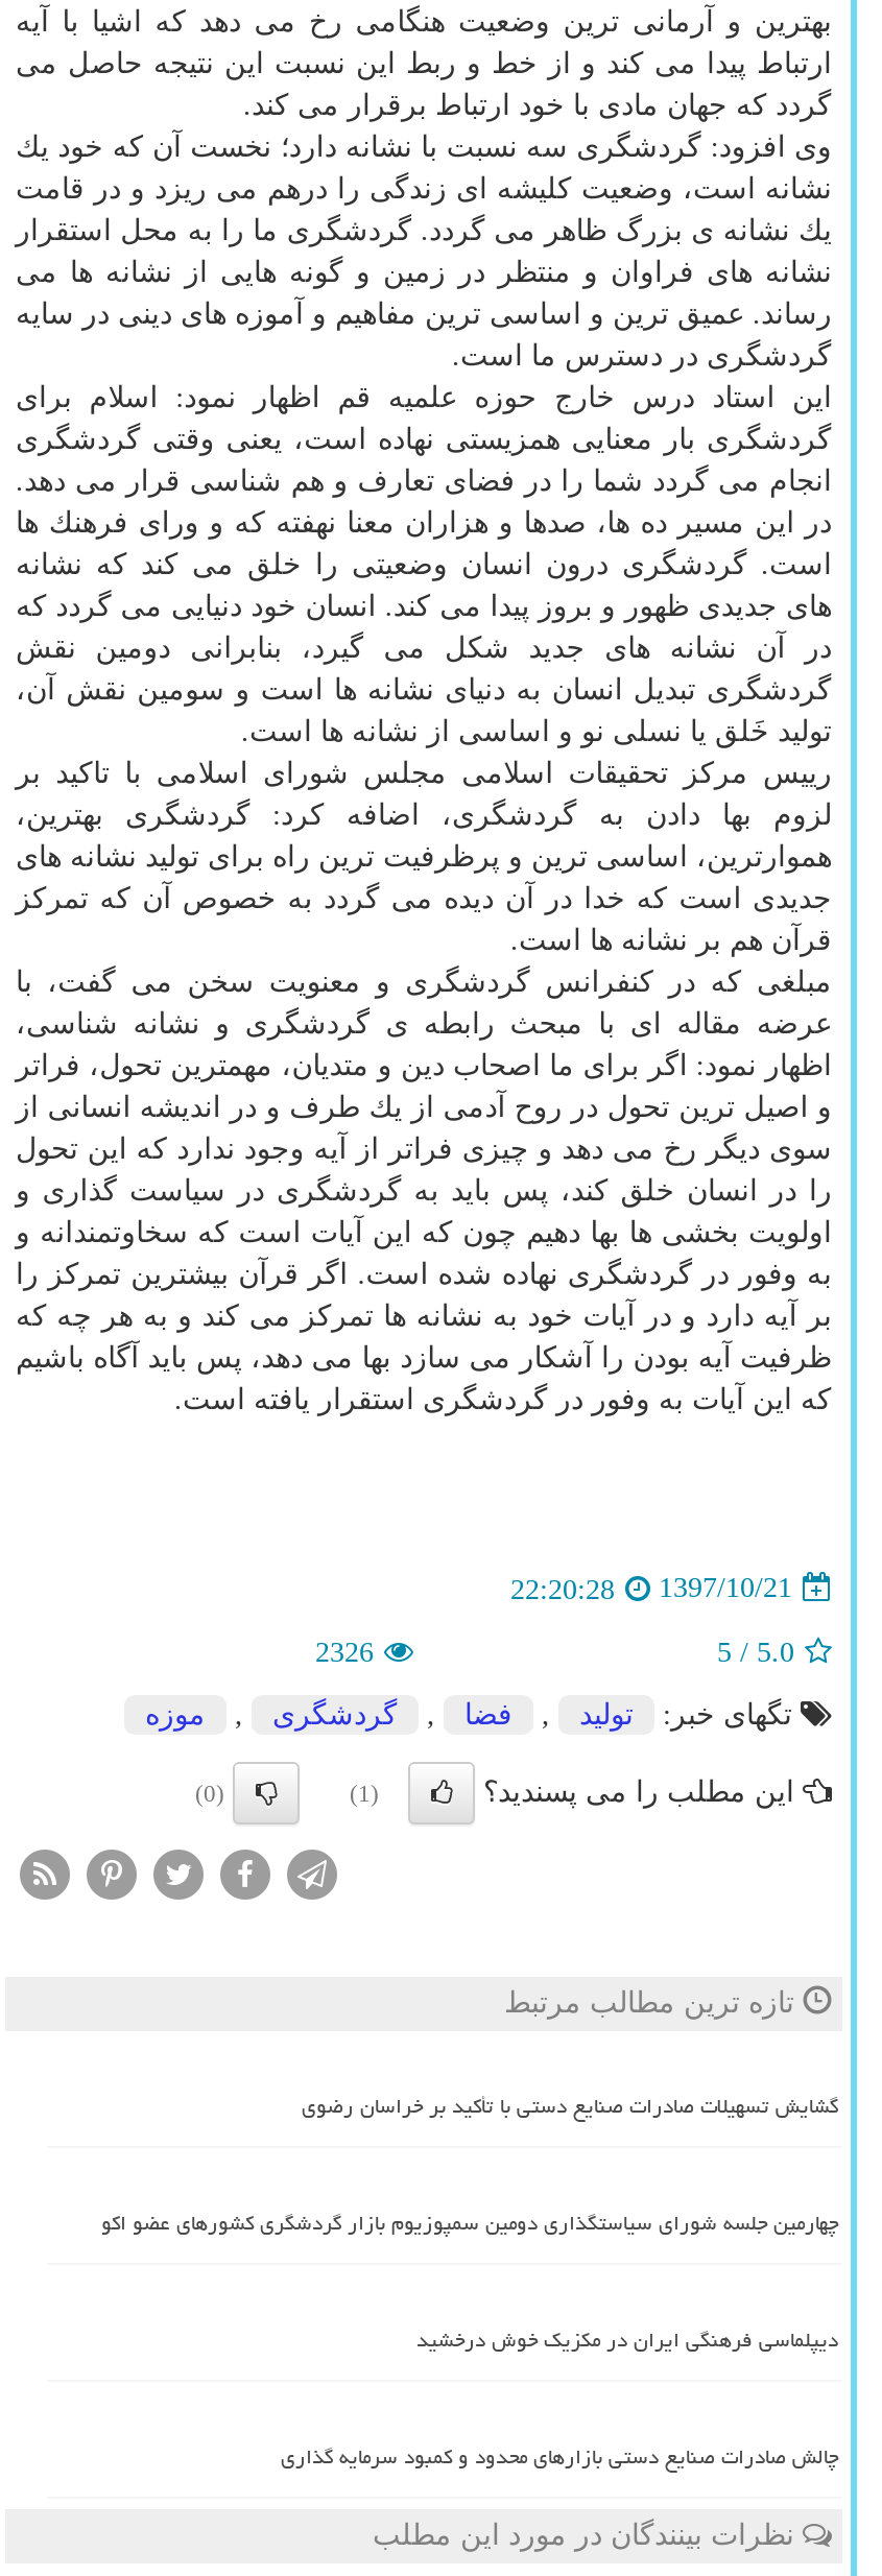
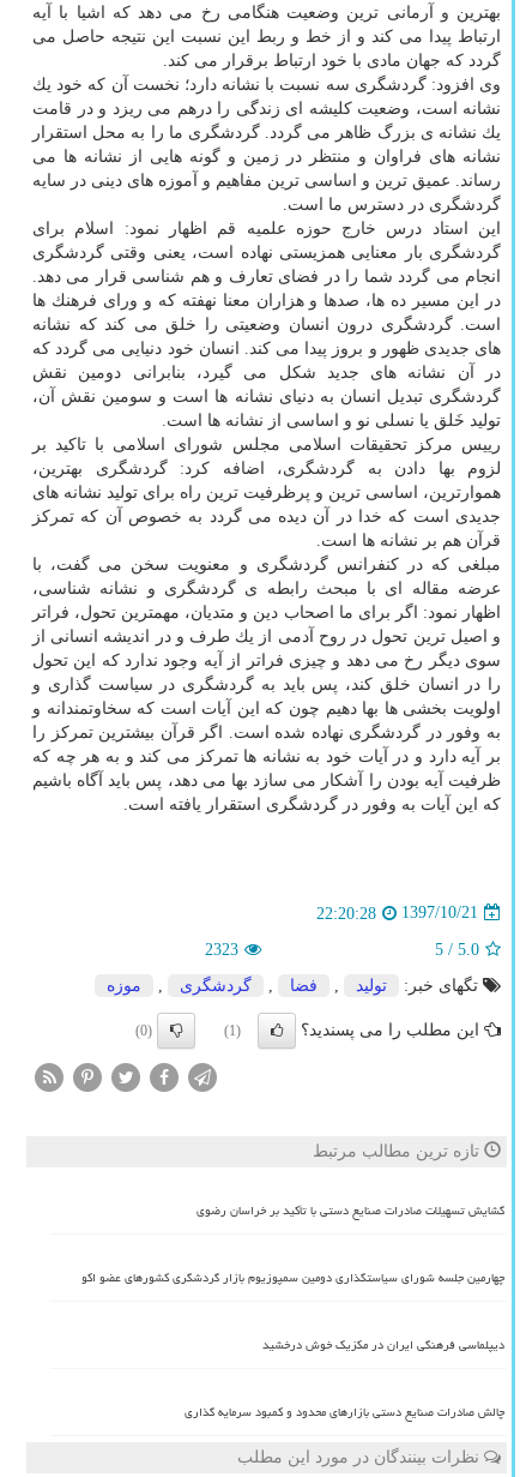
- 2326
+ 2323
